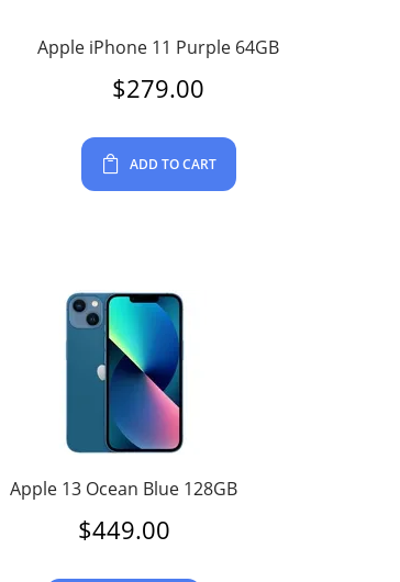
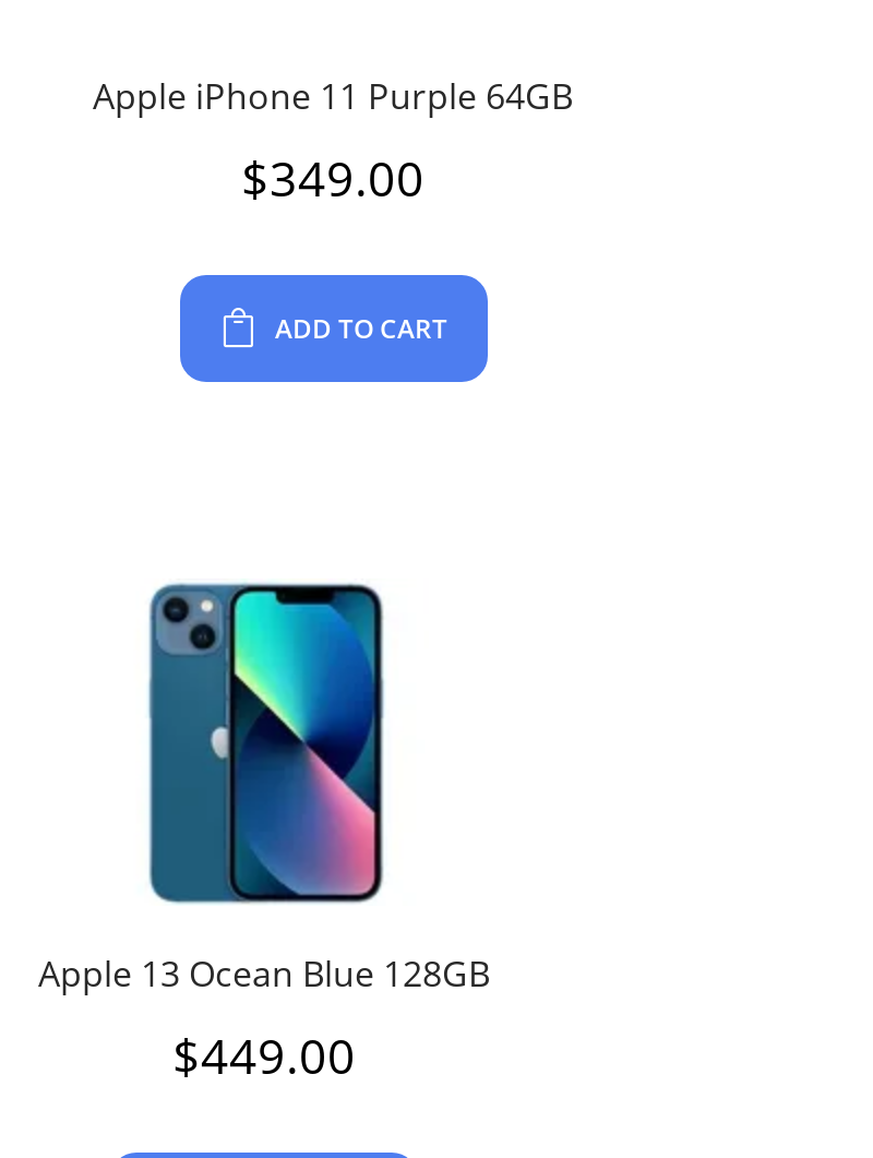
- $279.00
+ $349.00
